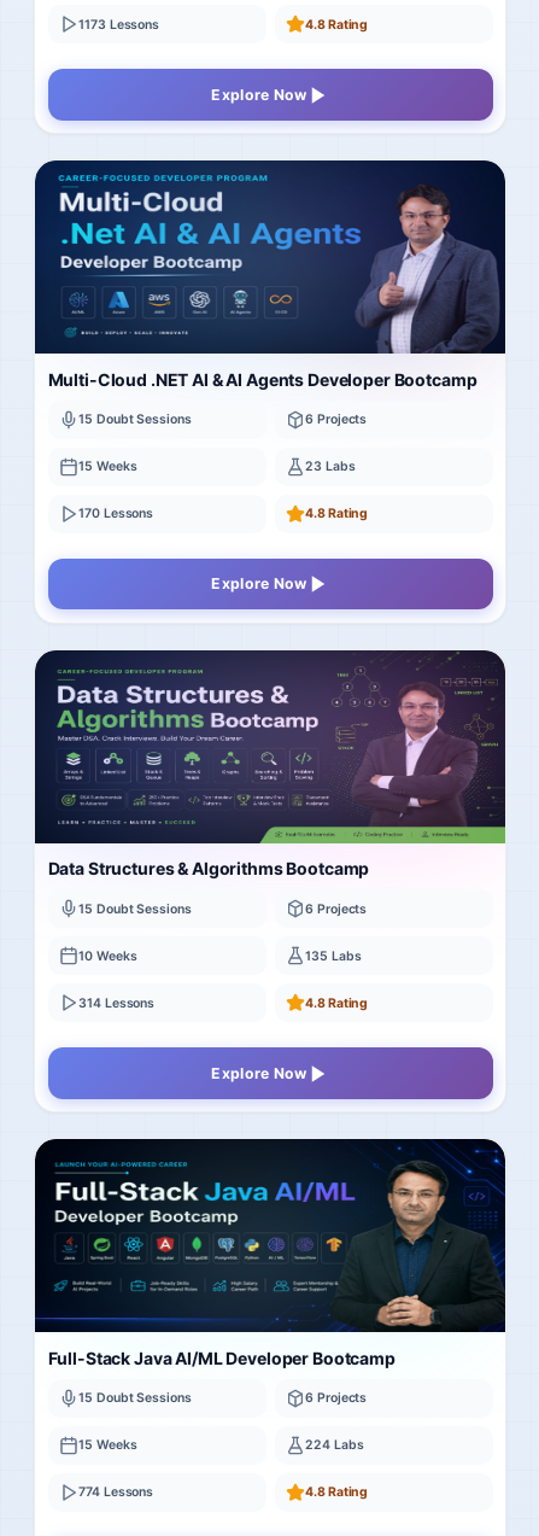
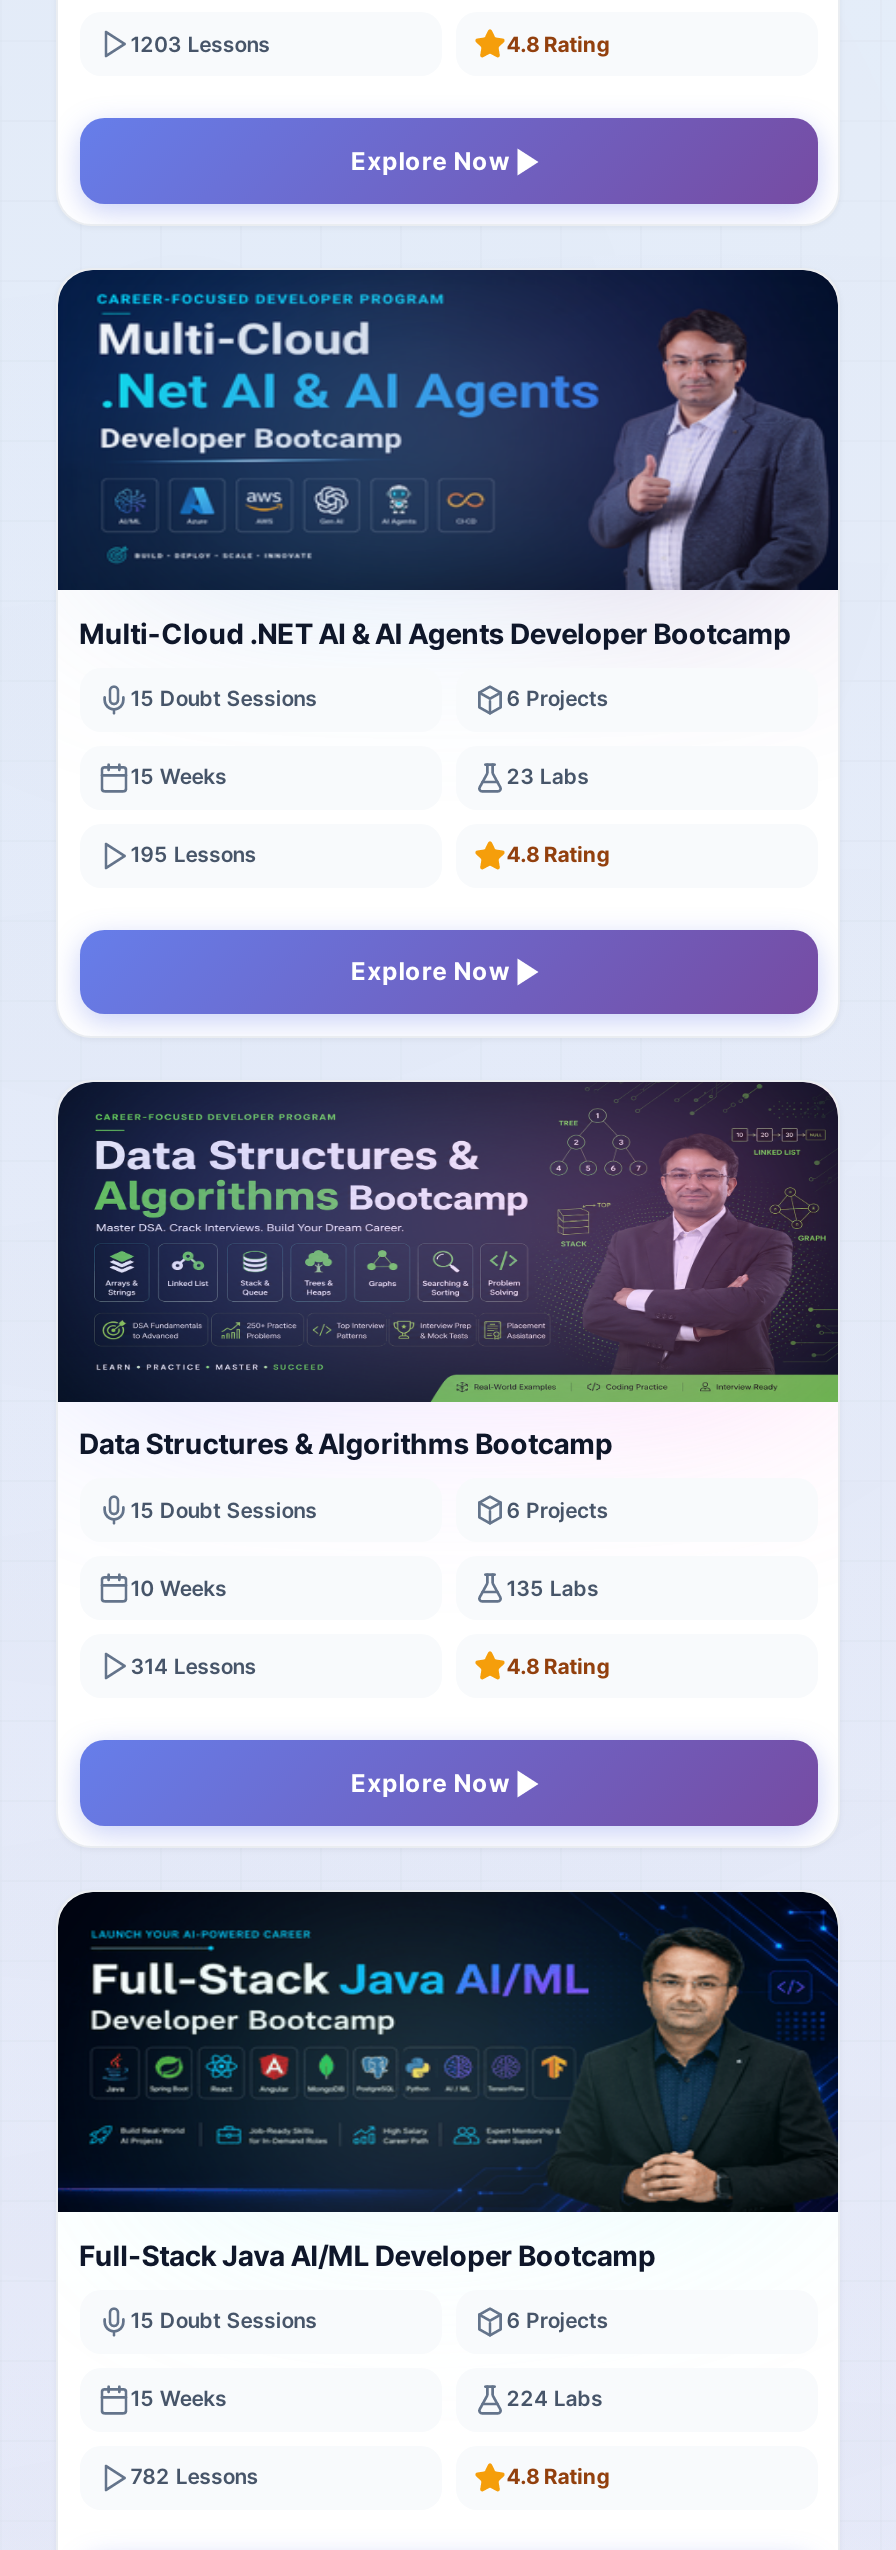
- 1173 Lessons
+ 1203 Lessons

- 170 Lessons
+ 195 Lessons

- 774 Lessons
+ 782 Lessons
